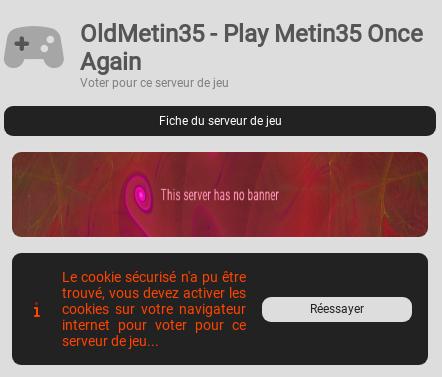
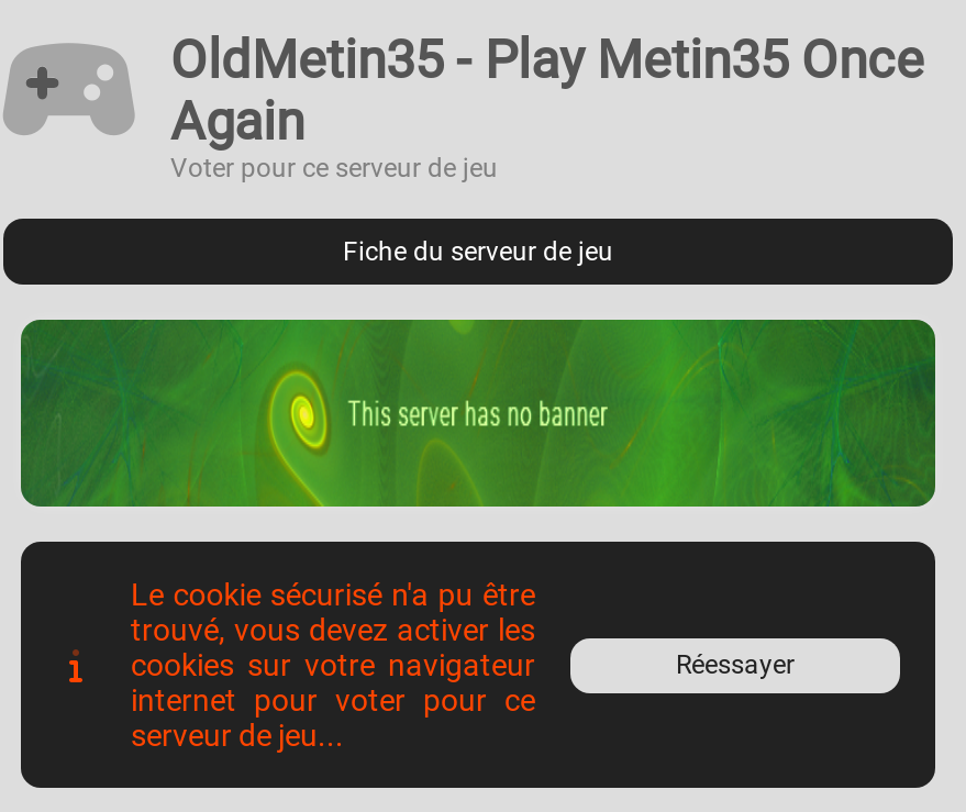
- [image]
+ [image]
